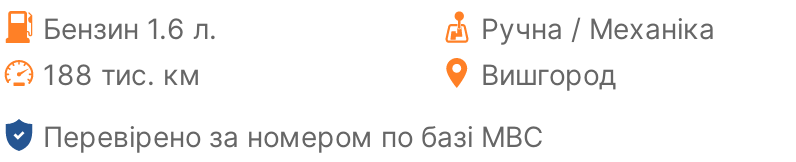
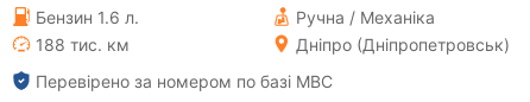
- Вишгород
+ Дніпро (Дніпропетровськ)
